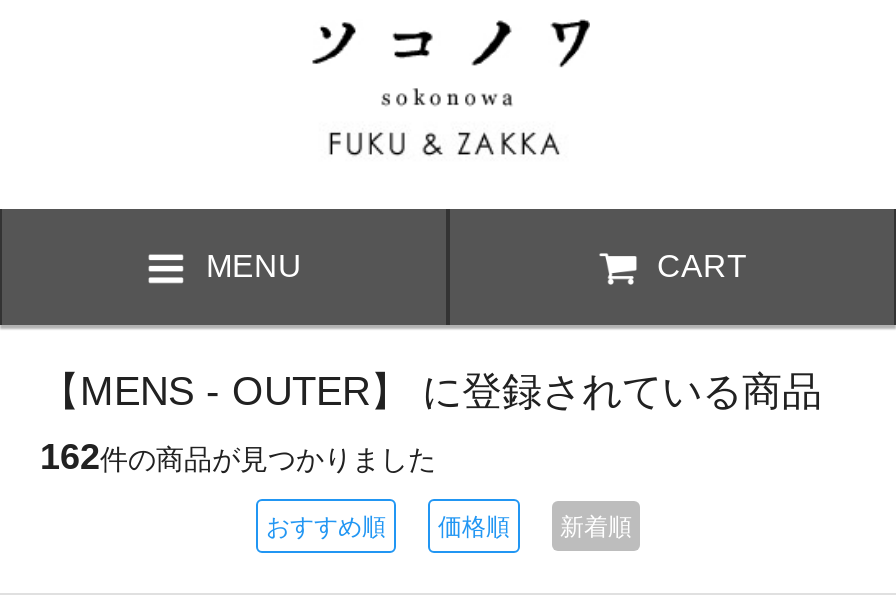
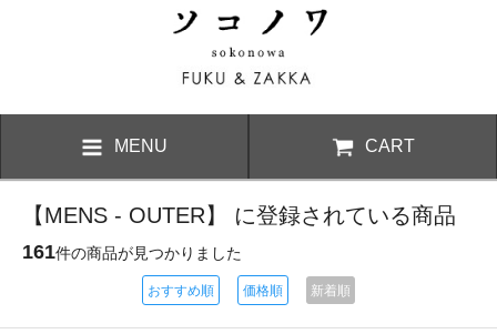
- 162件の商品が見つかりました
+ 161件の商品が見つかりました
